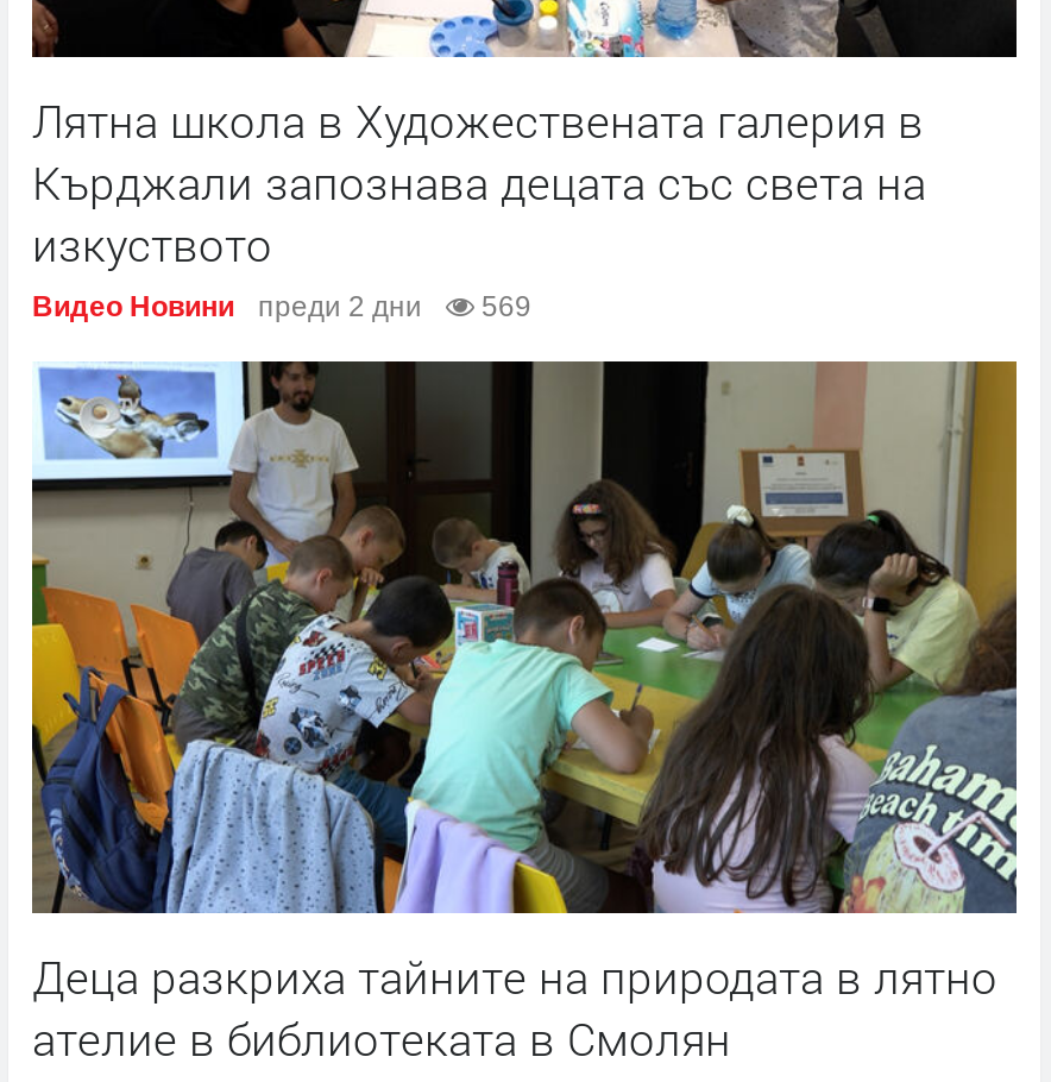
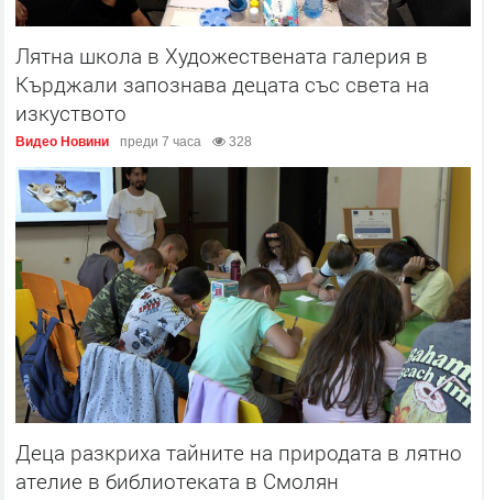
- преди 2 дни
+ преди 7 часа

- 569
+ 328
